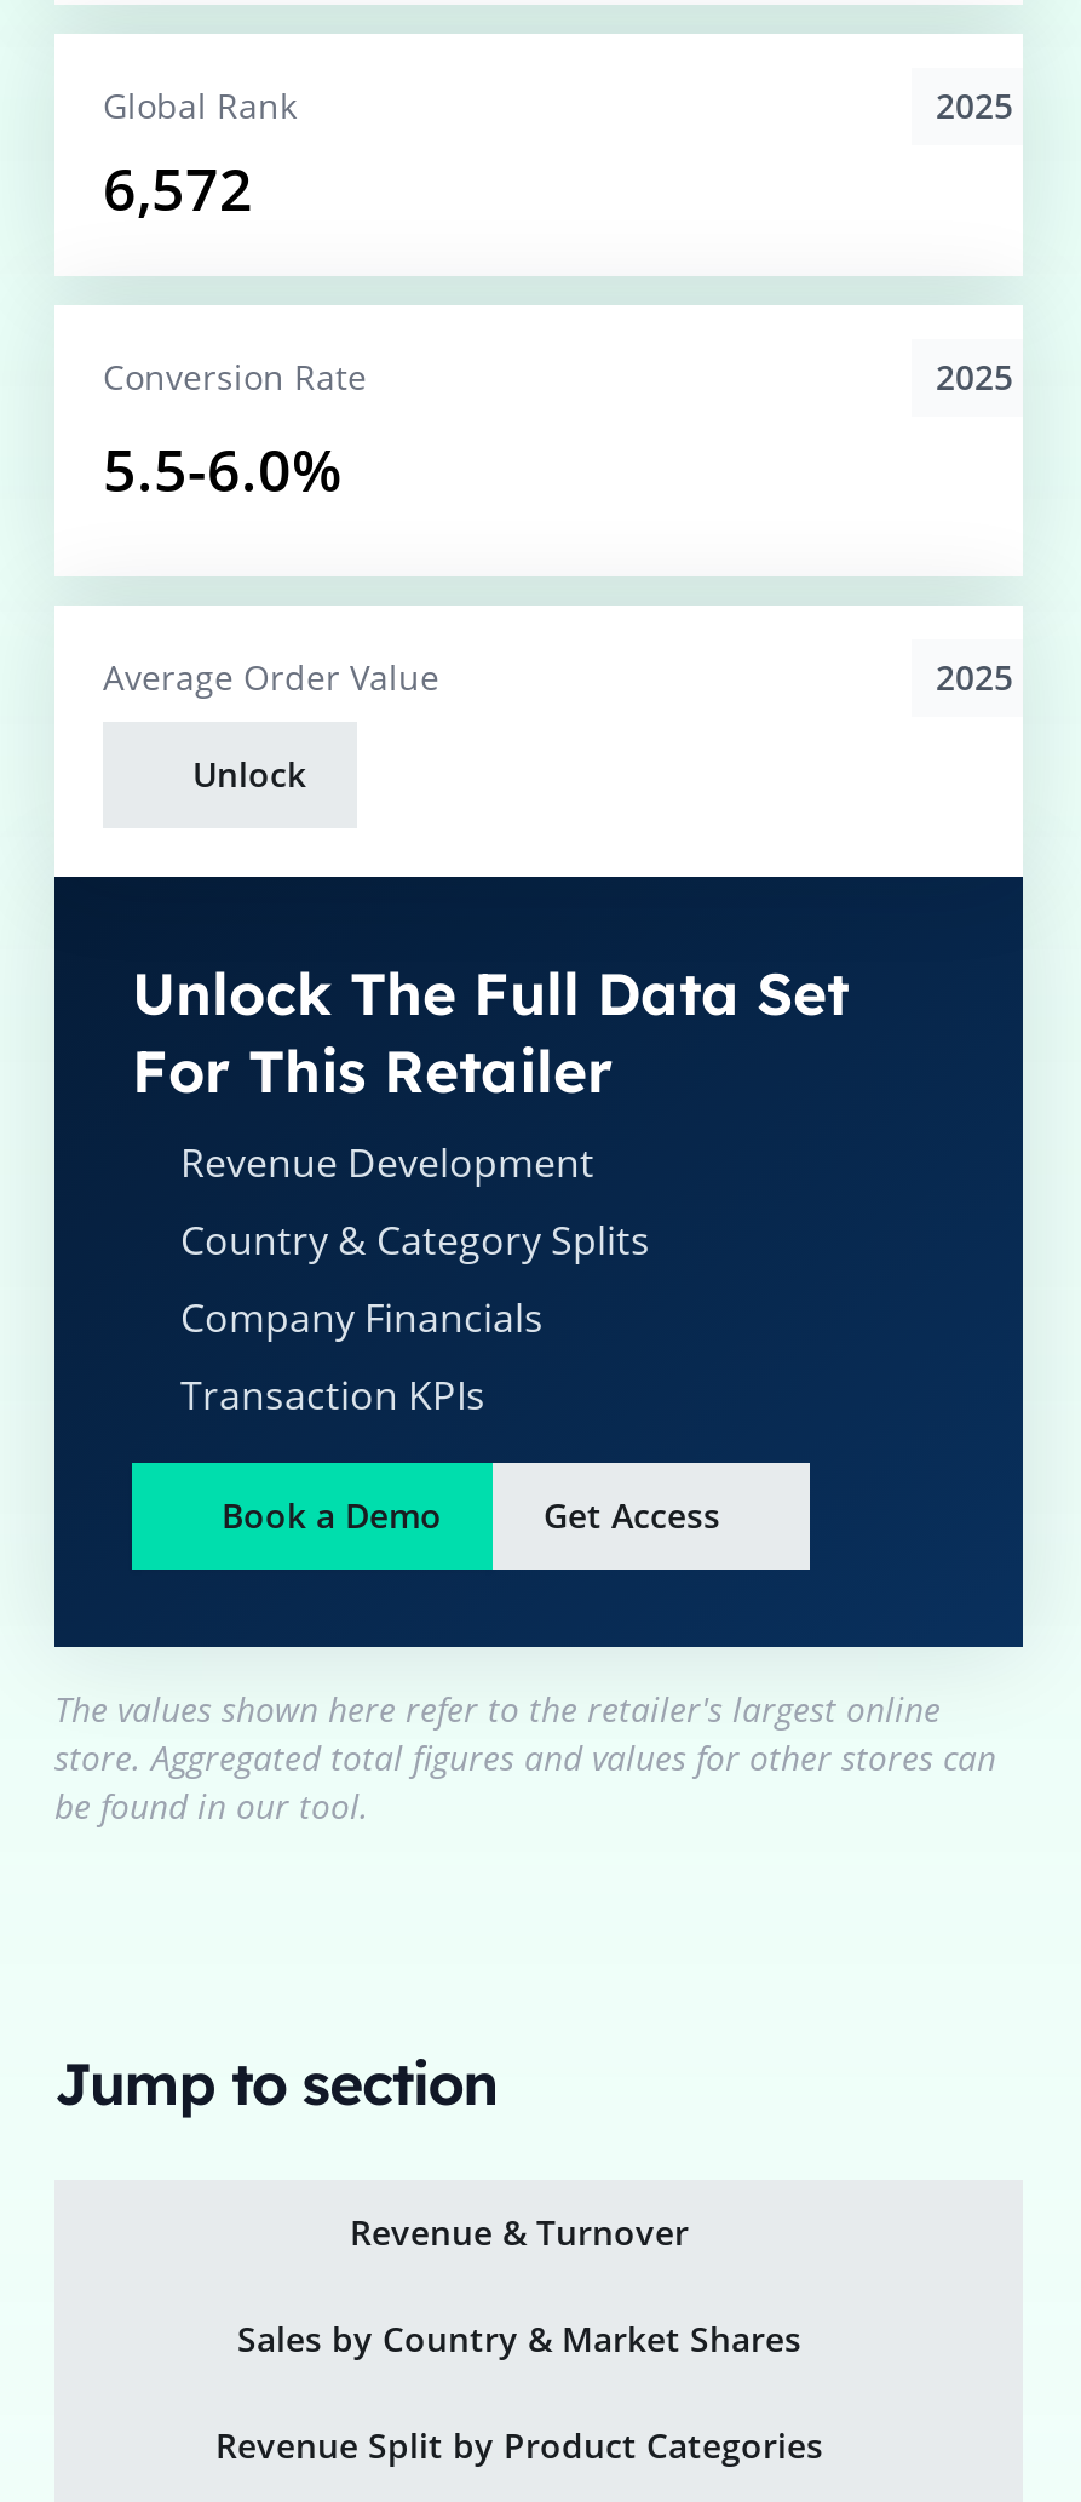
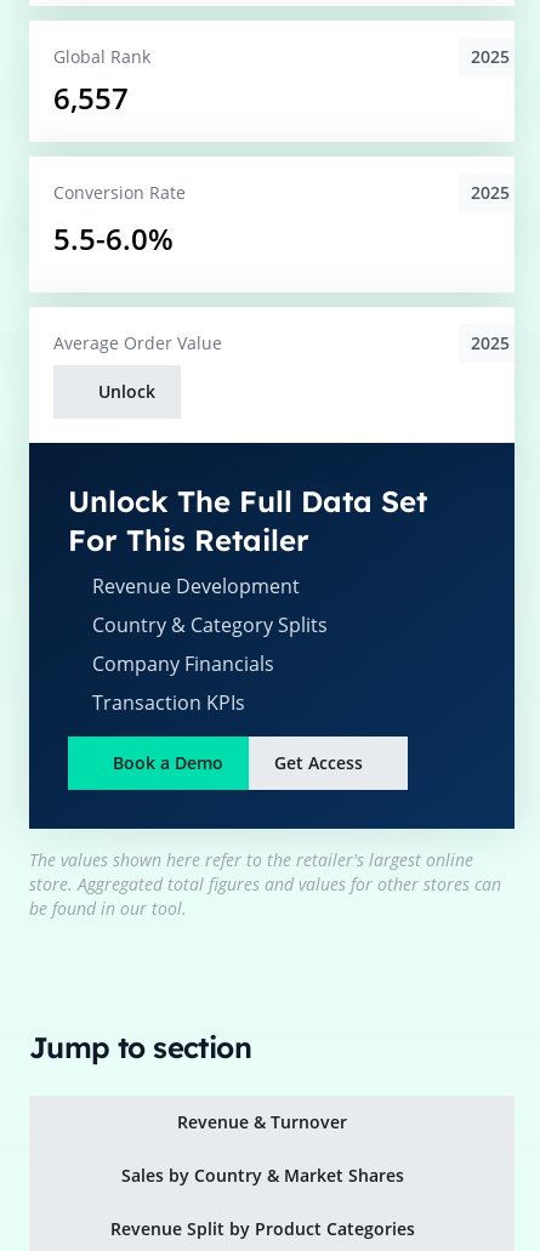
- 6,572
+ 6,557
